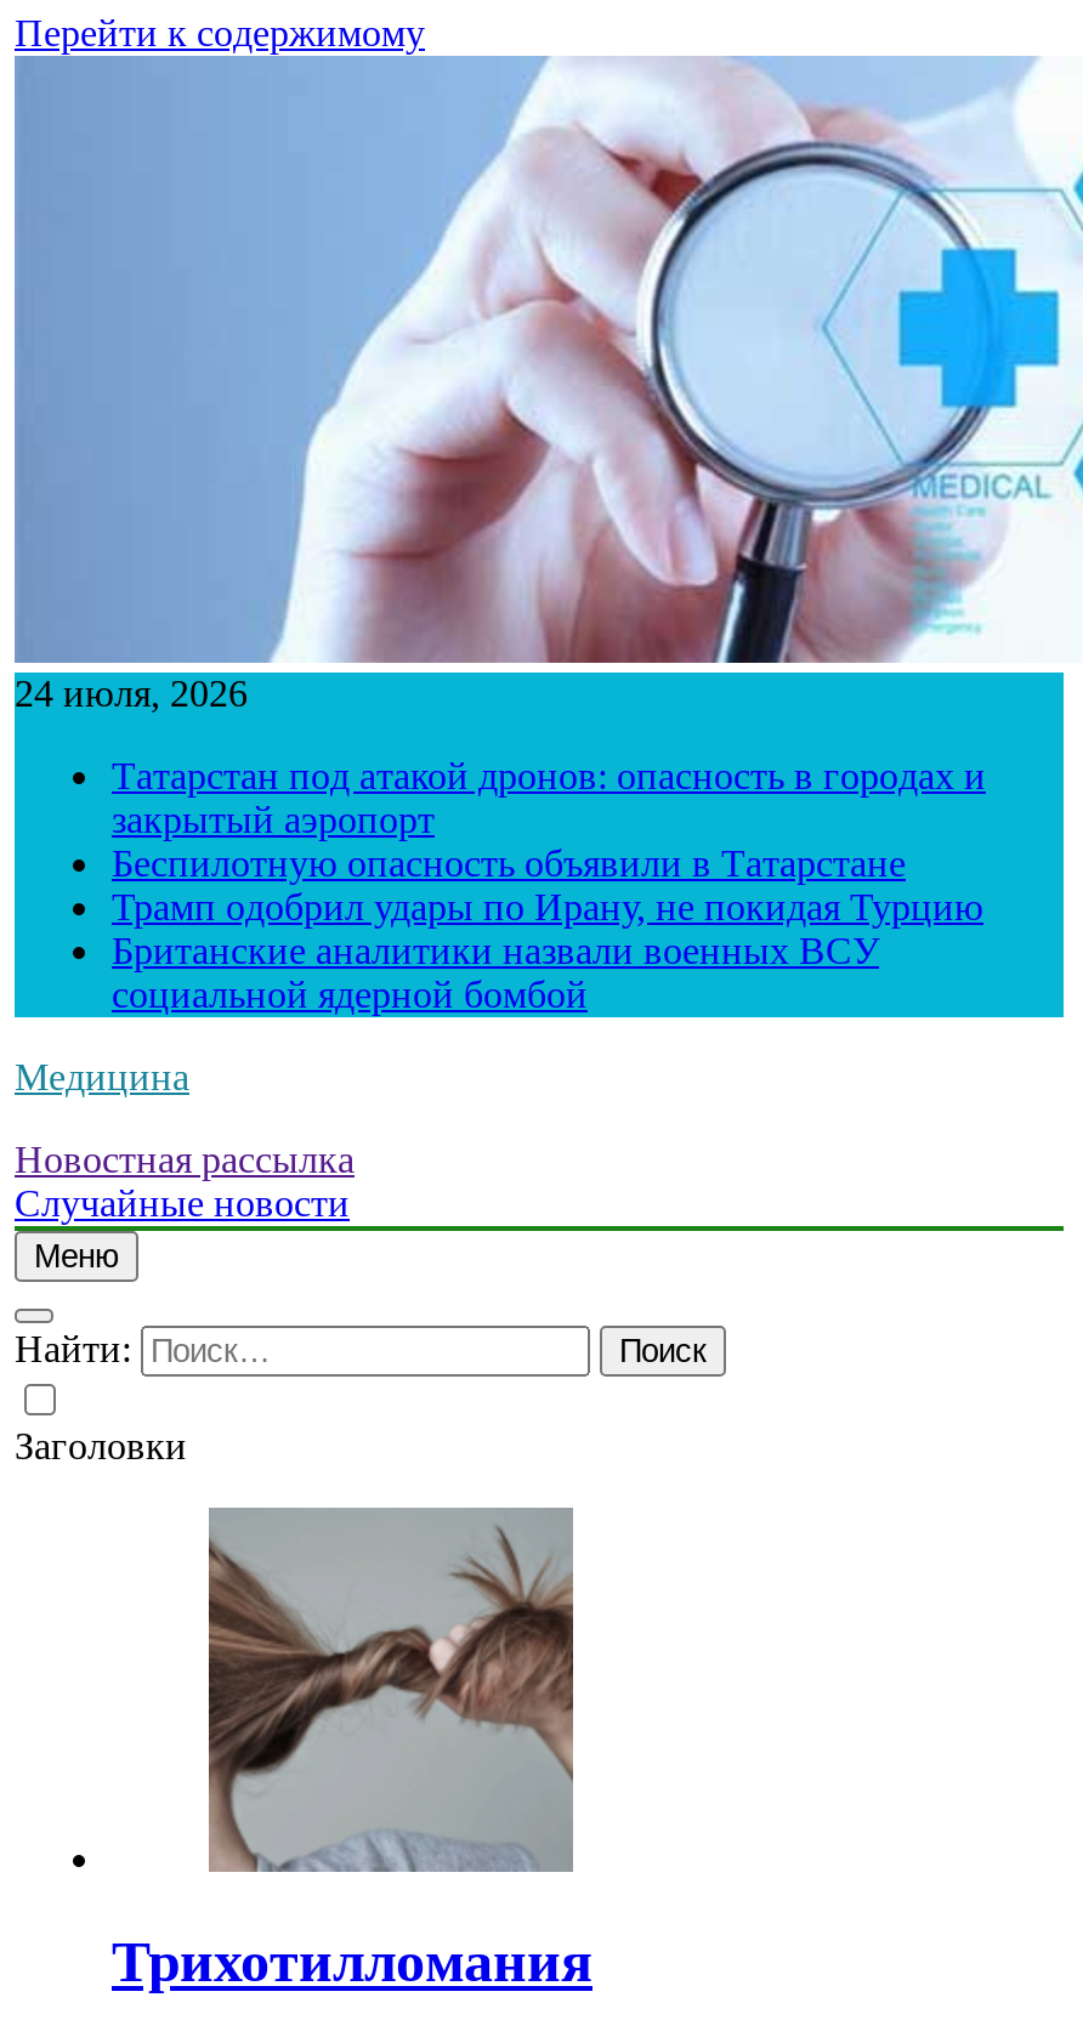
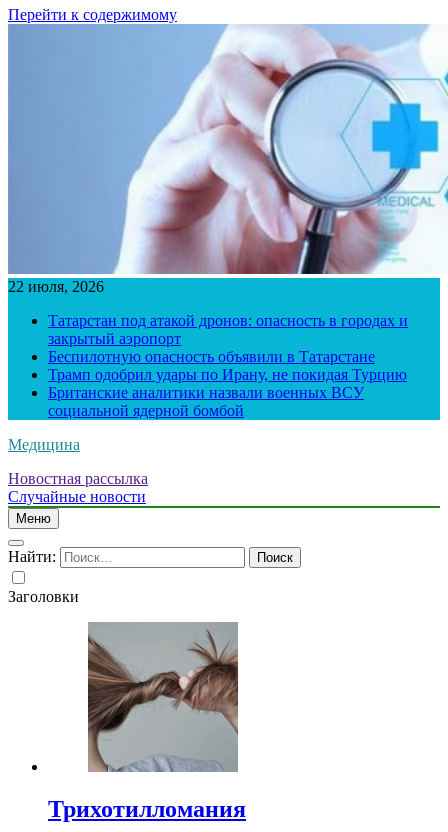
- 24 июля, 2026
+ 22 июля, 2026
